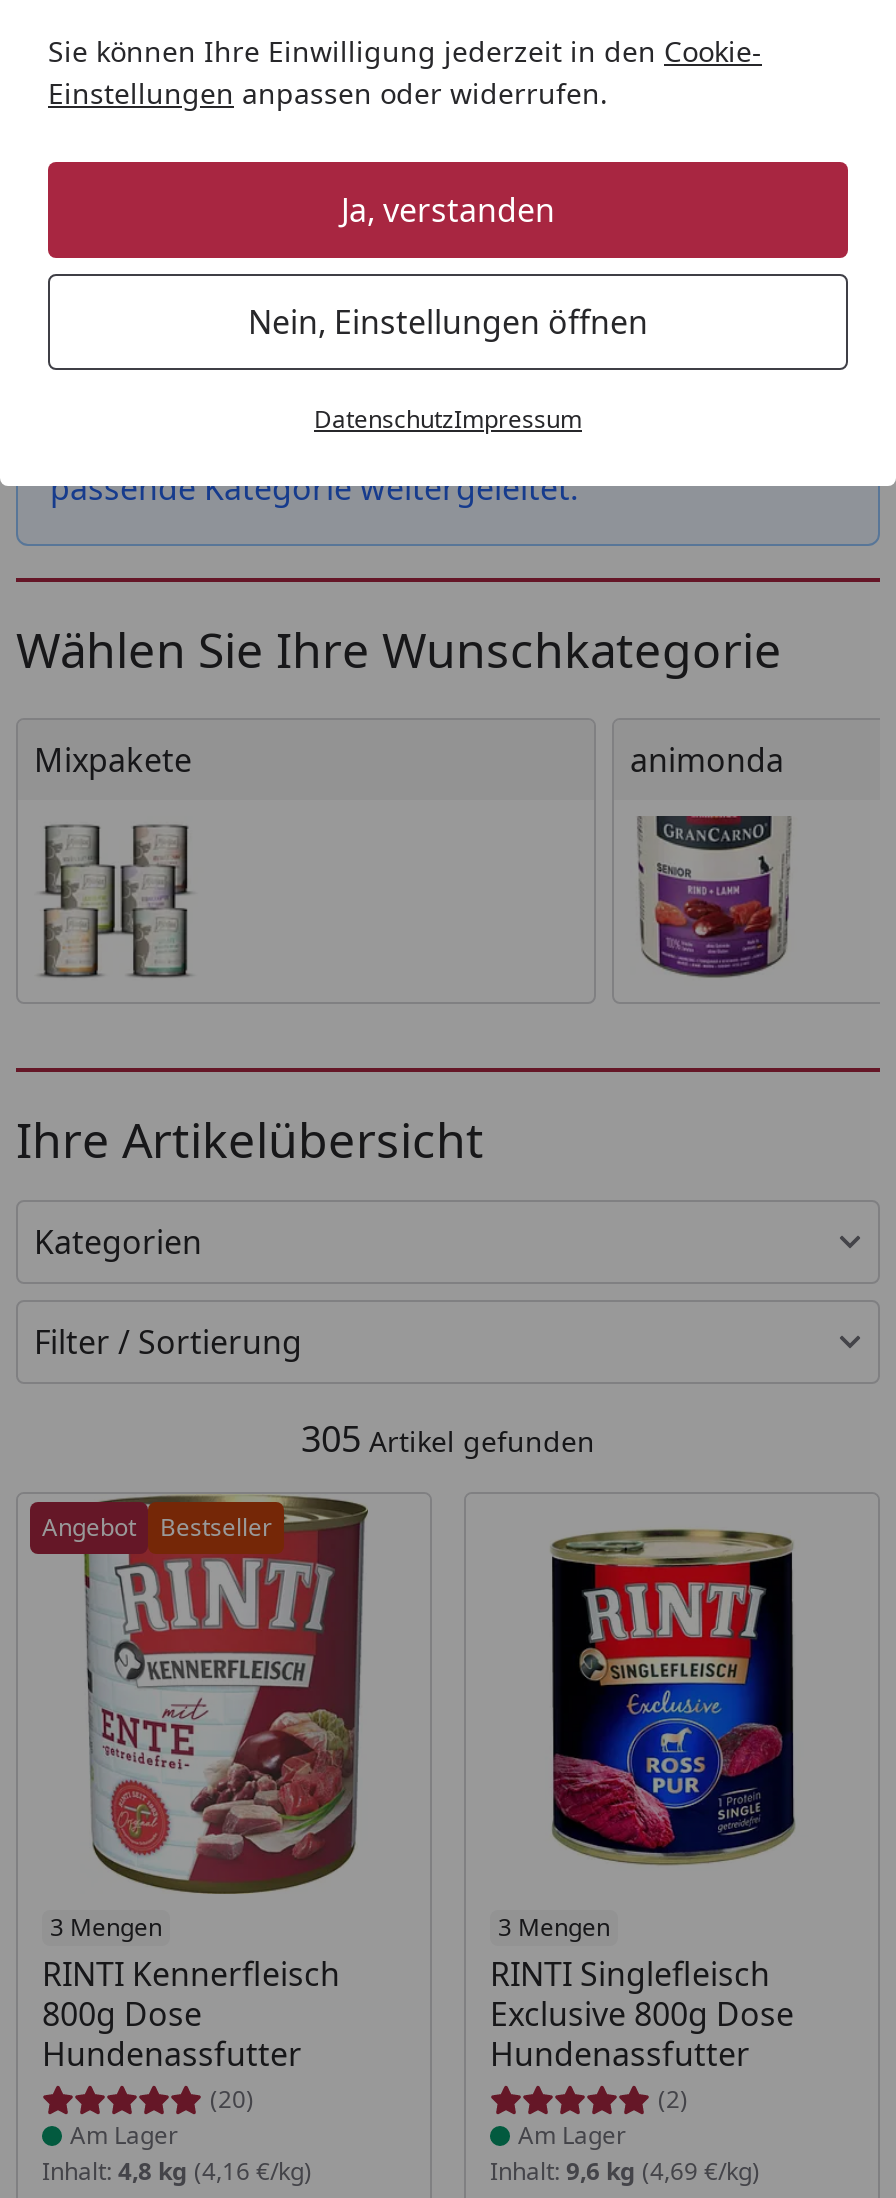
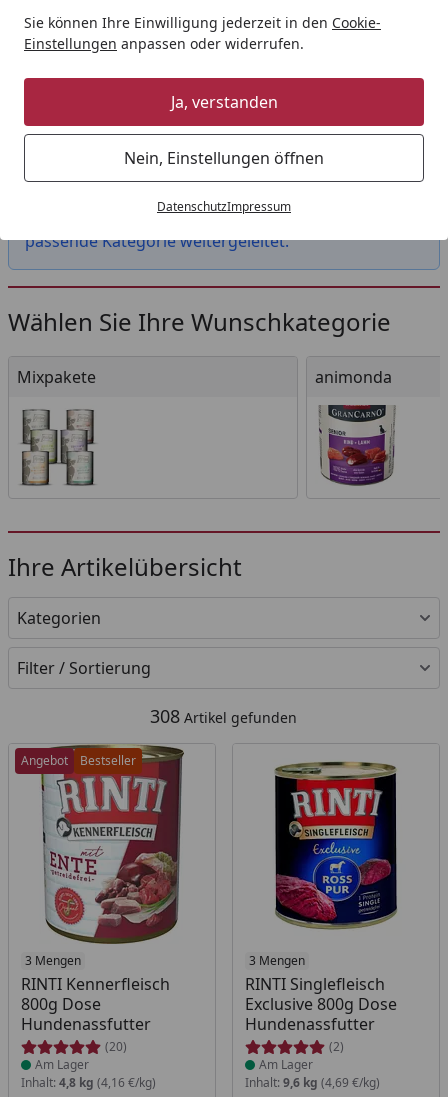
- 305 Artikel gefunden
+ 308 Artikel gefunden
